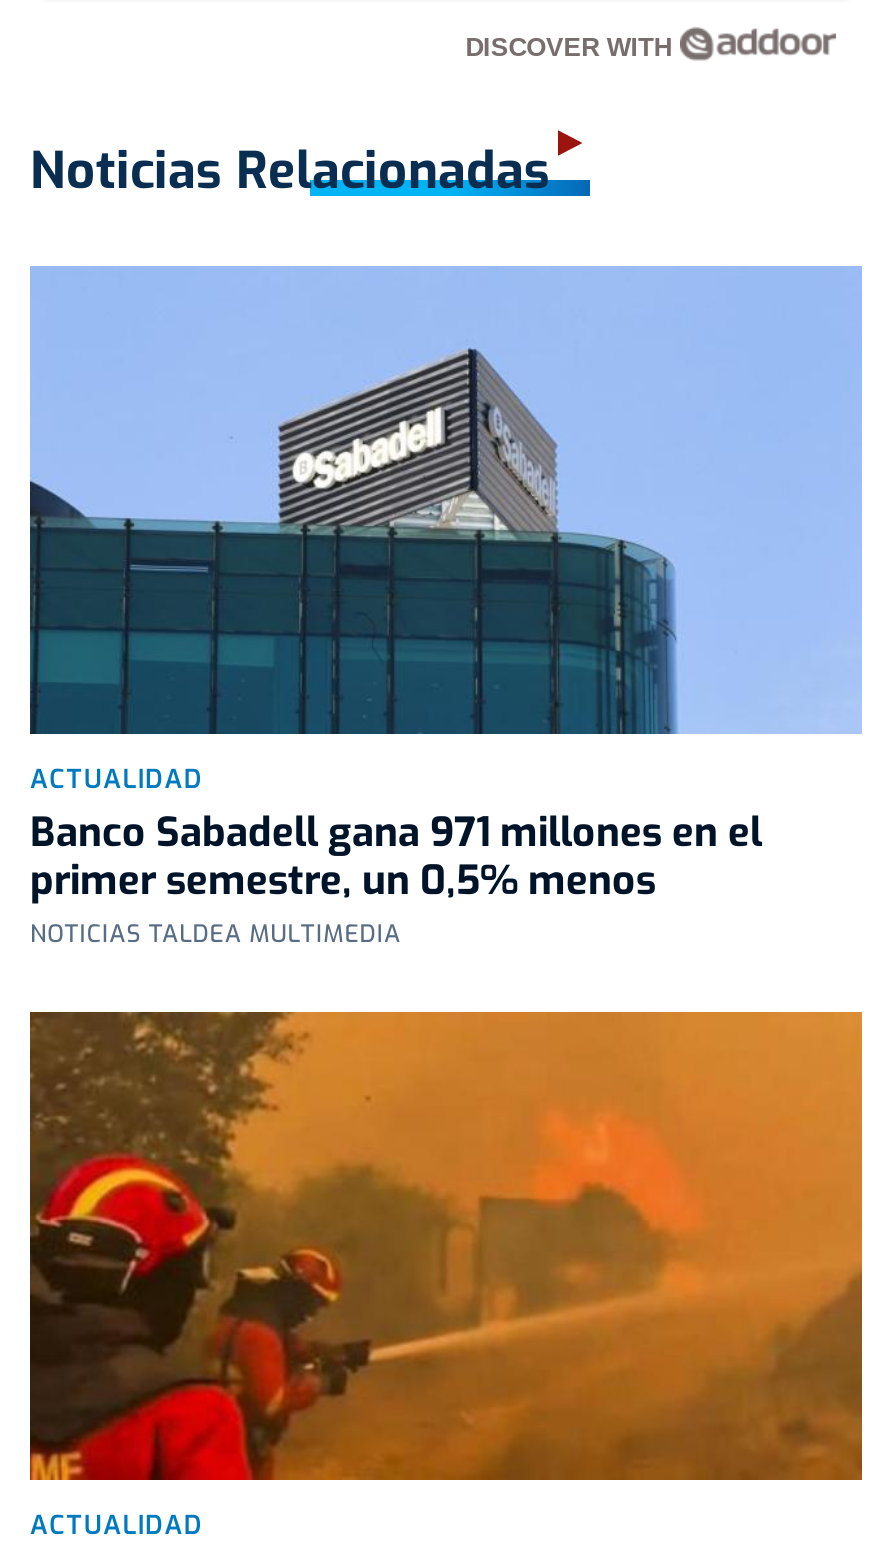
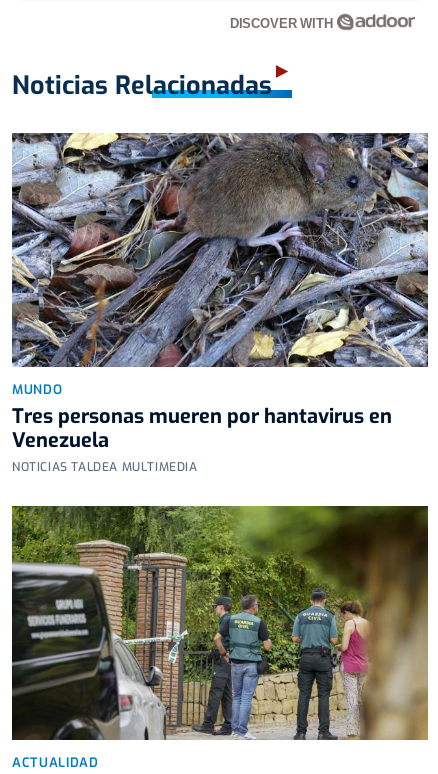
- [image]
- ACTUALIDAD
- Banco Sabadell gana 971 millones en el
- primer semestre, un 0,5% menos
+ [image]
+ MUNDO
+ Tres personas mueren por hantavirus en
+ Venezuela

- [image]
+ [image]
